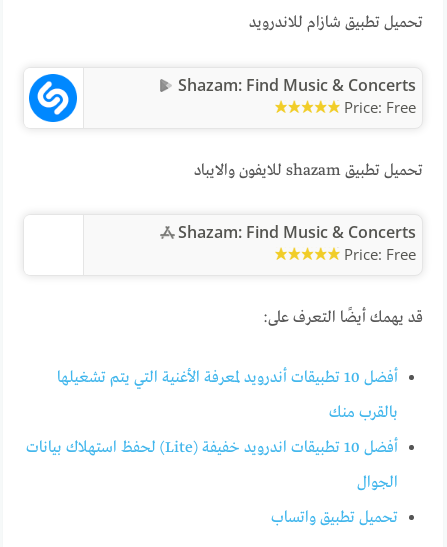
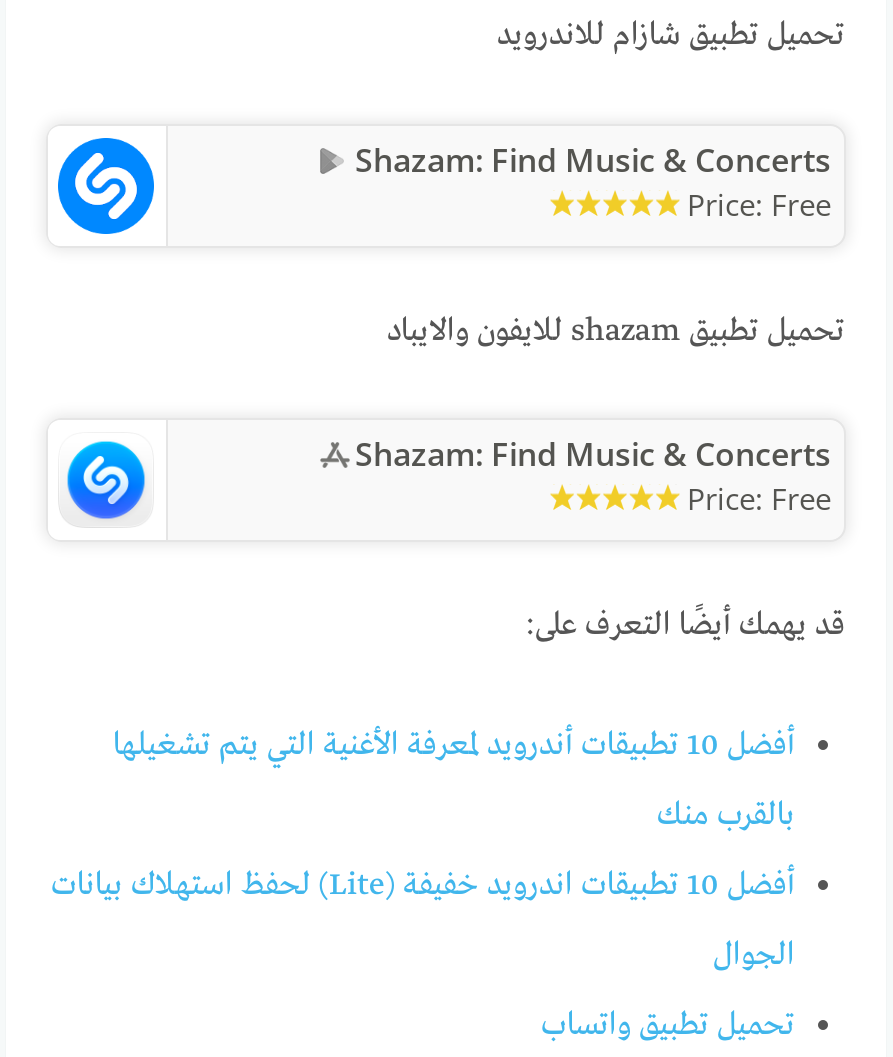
+ [image]
